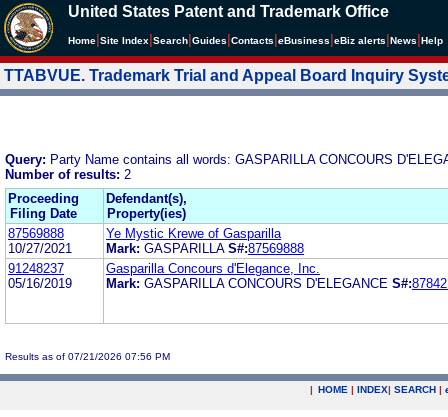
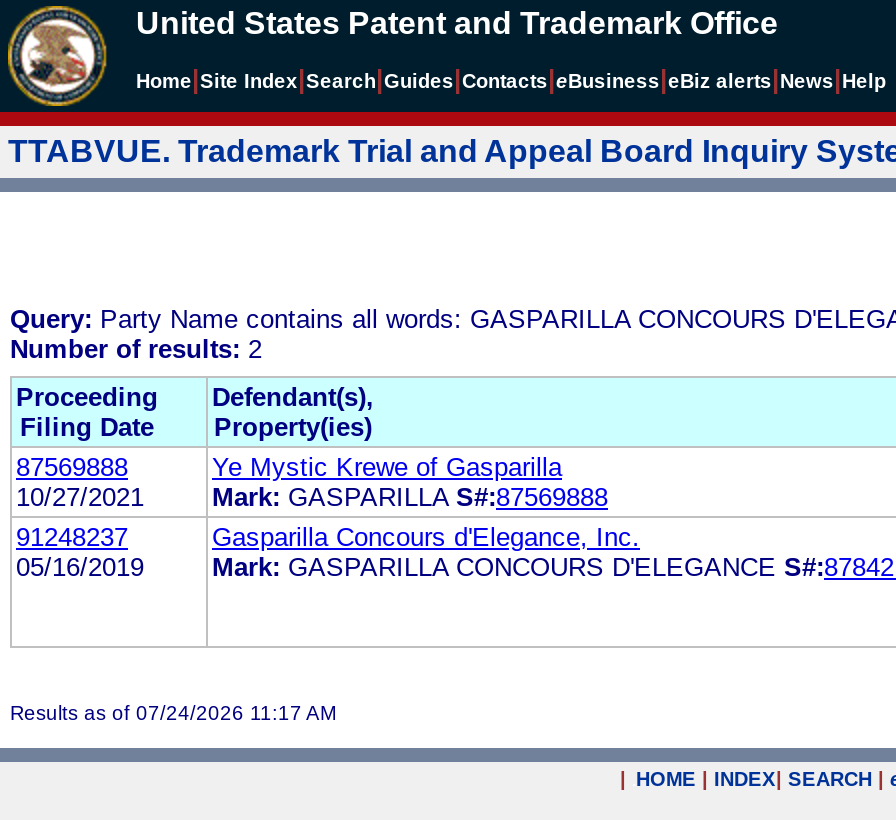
- Results as of 07/21/2026 07:56 PM
+ Results as of 07/24/2026 11:17 AM
